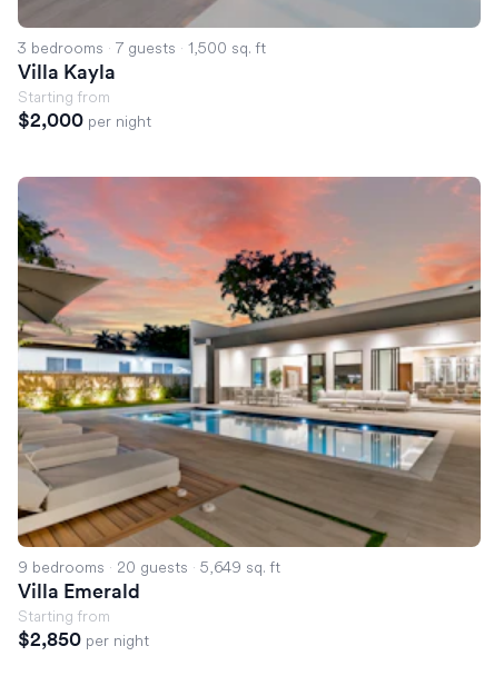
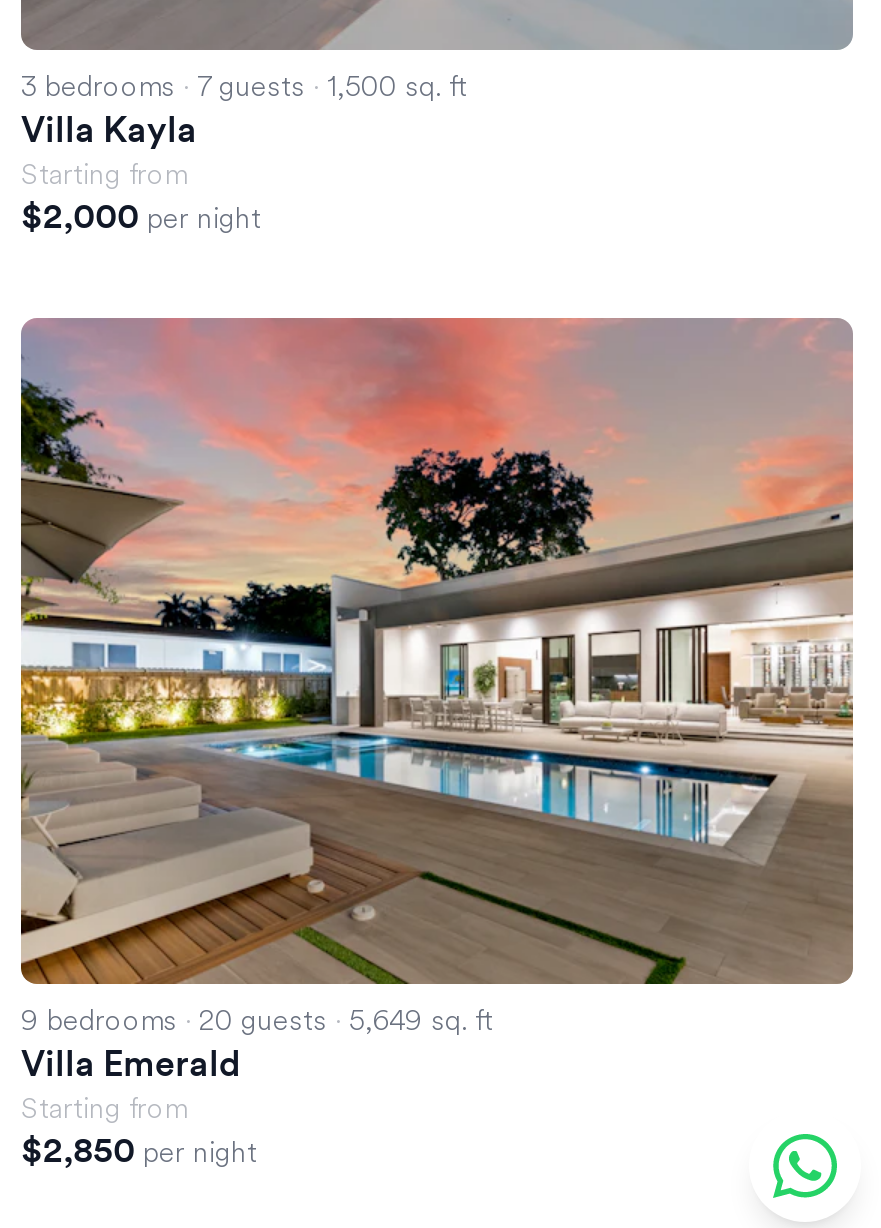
+ [image]
